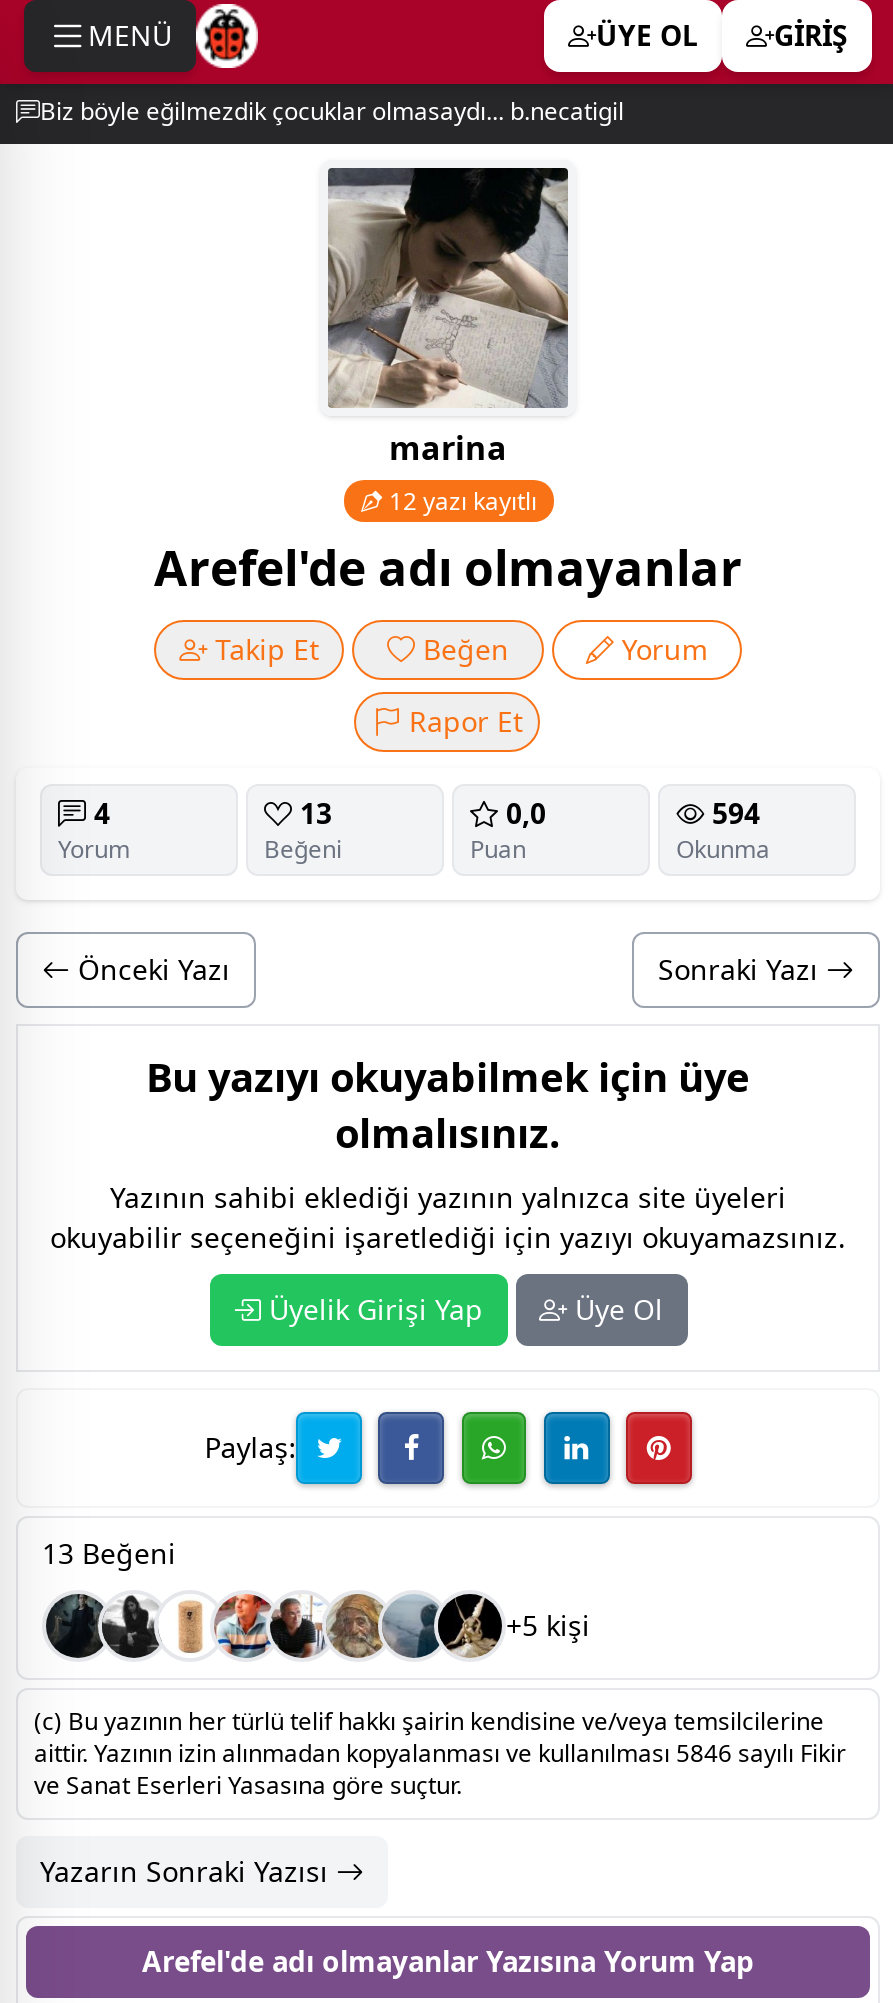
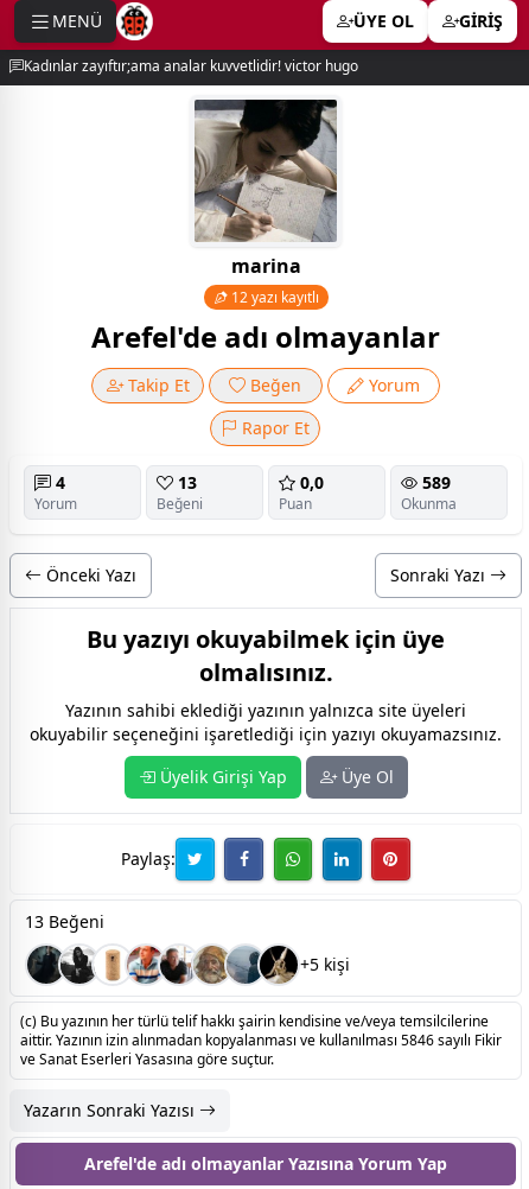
- Biz böyle eğilmezdik çocuklar olmasaydı... b.necatigil
+ Kadınlar zayıftır;ama analar kuvvetlidir! victor hugo

- 594
+ 589
